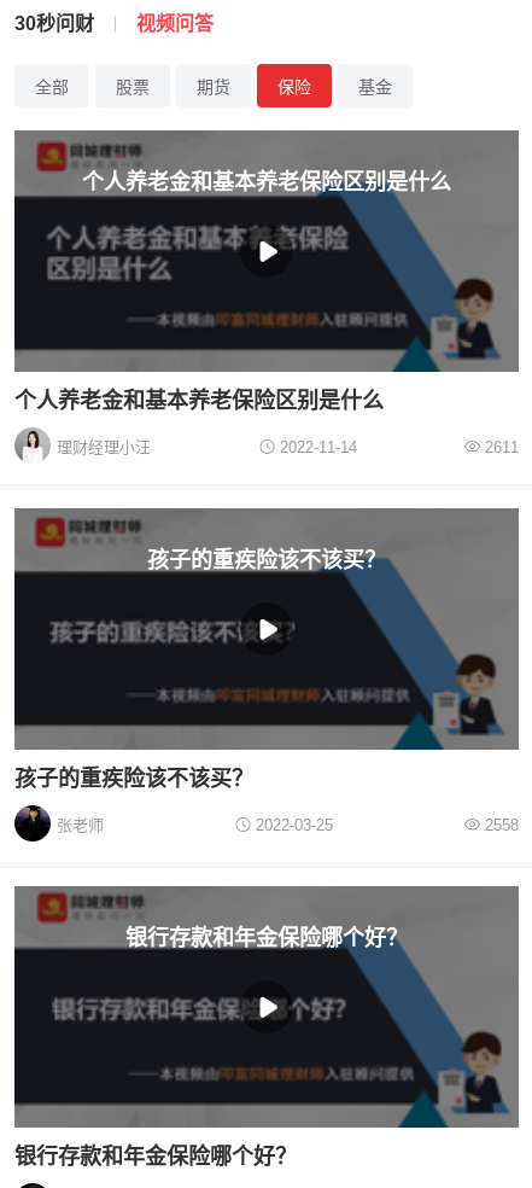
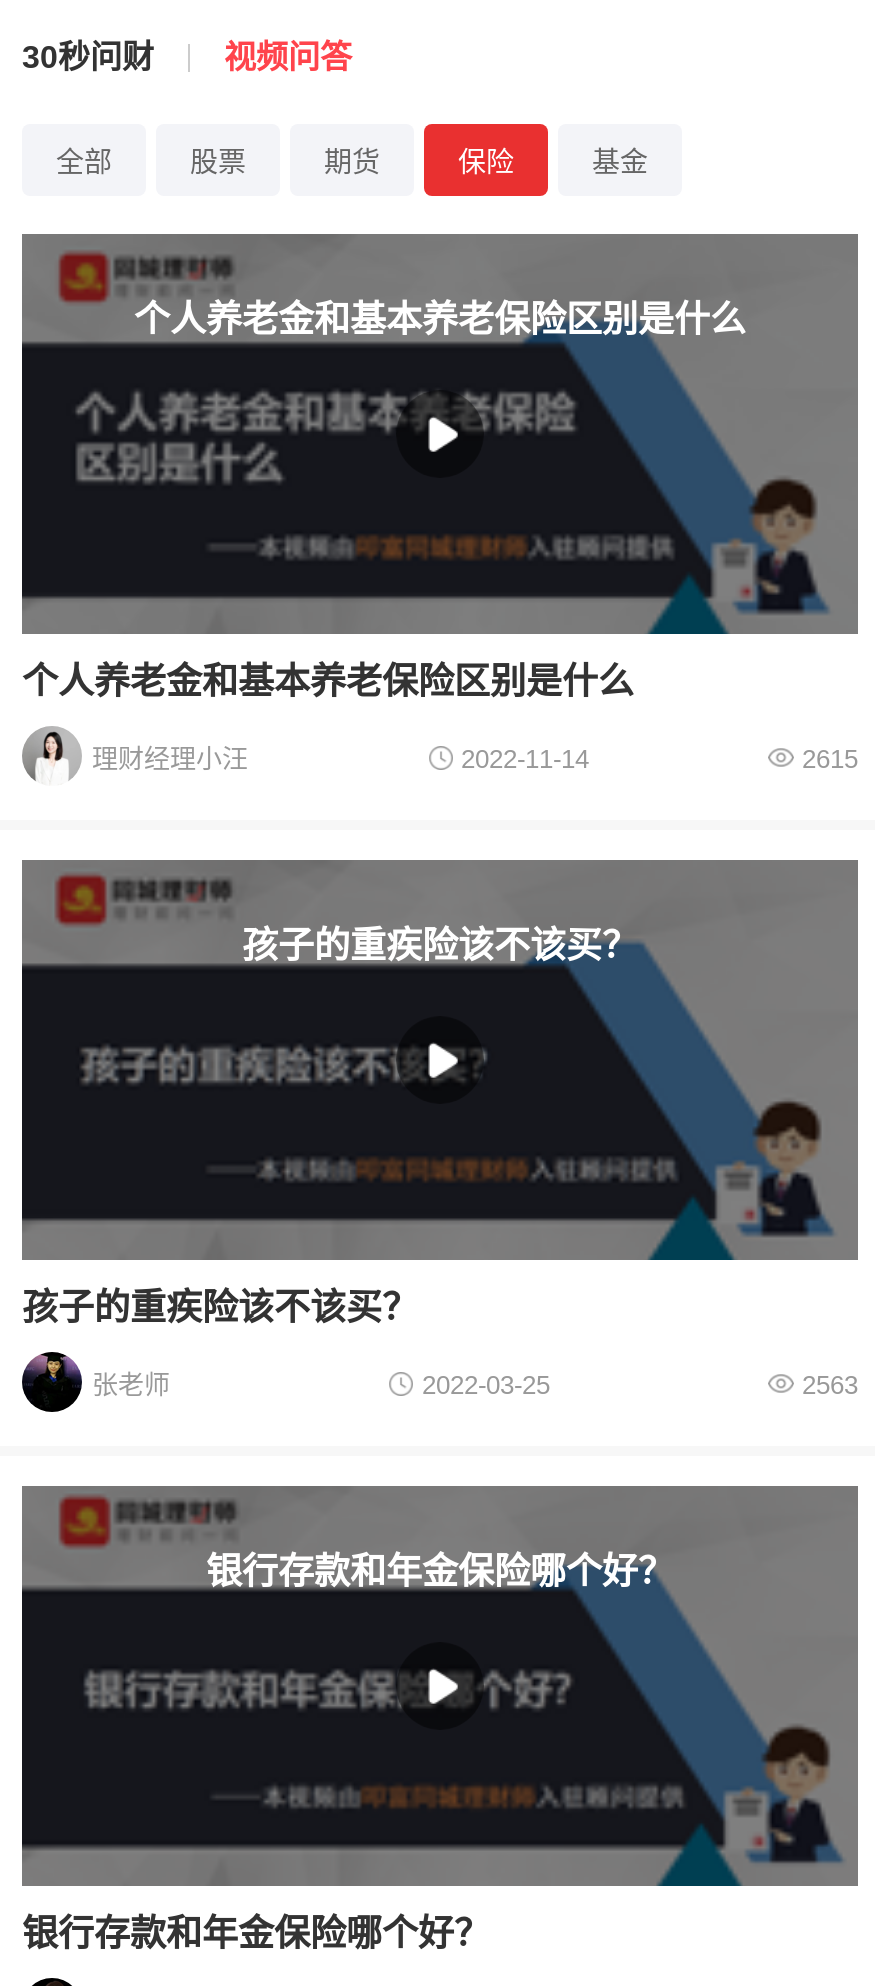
- 2611
+ 2615

- 2558
+ 2563
